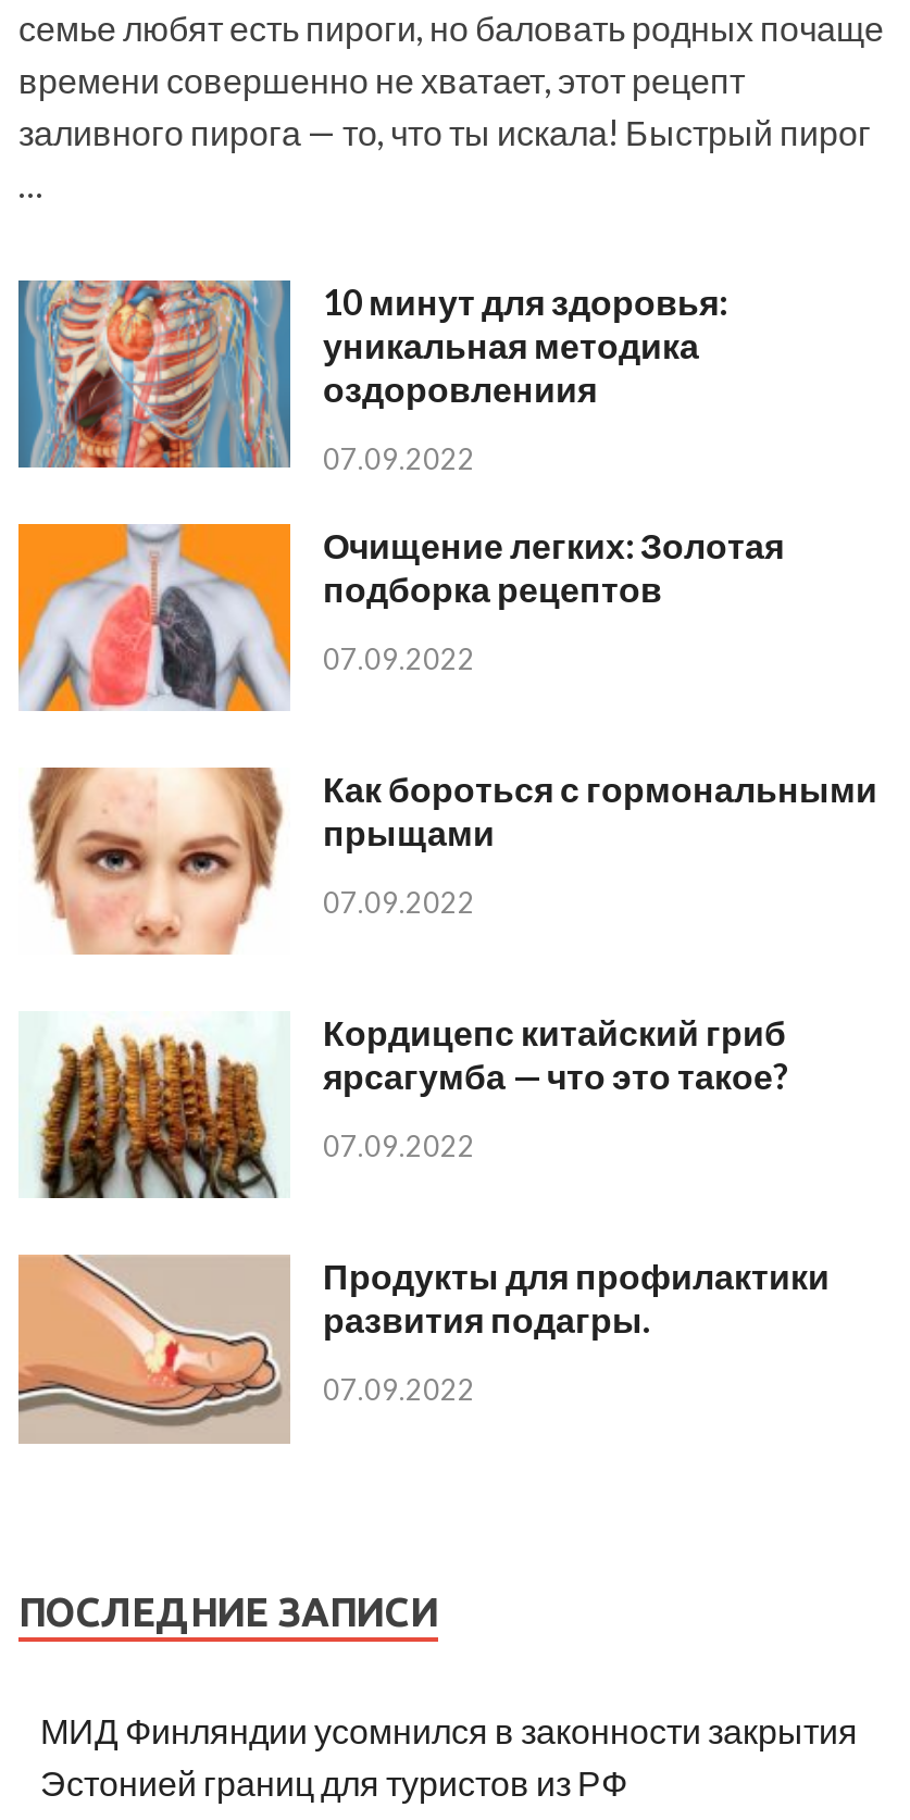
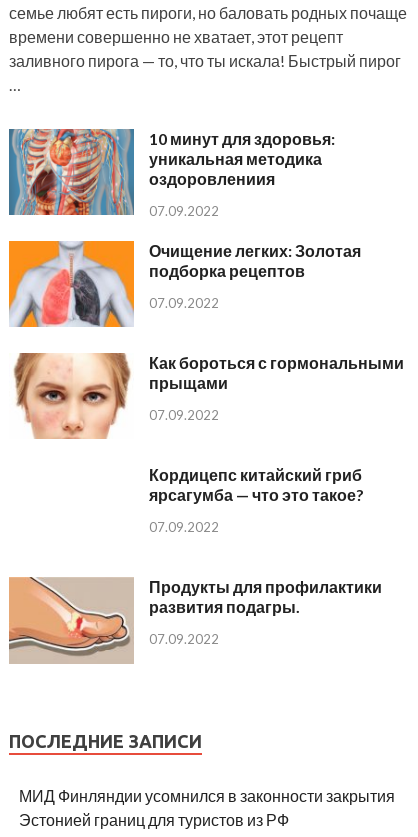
- [image]
